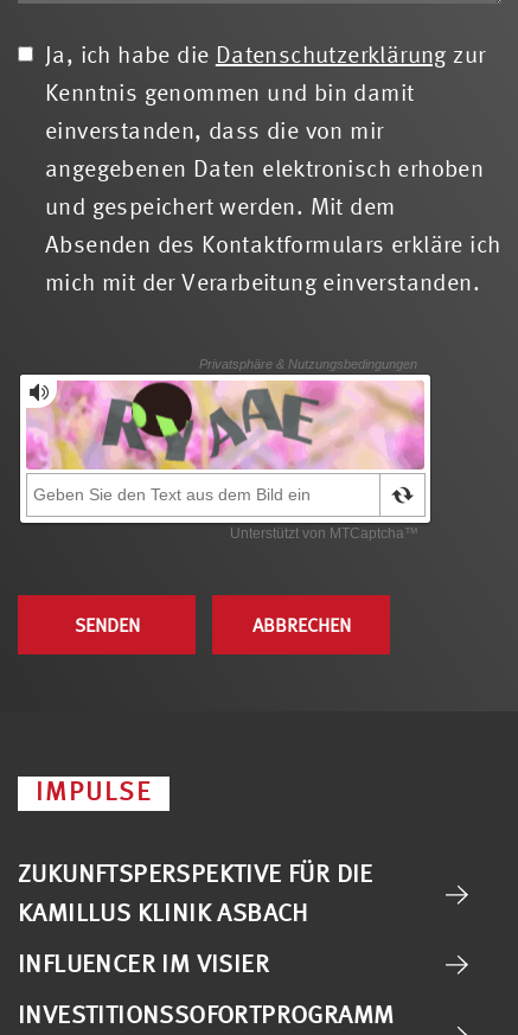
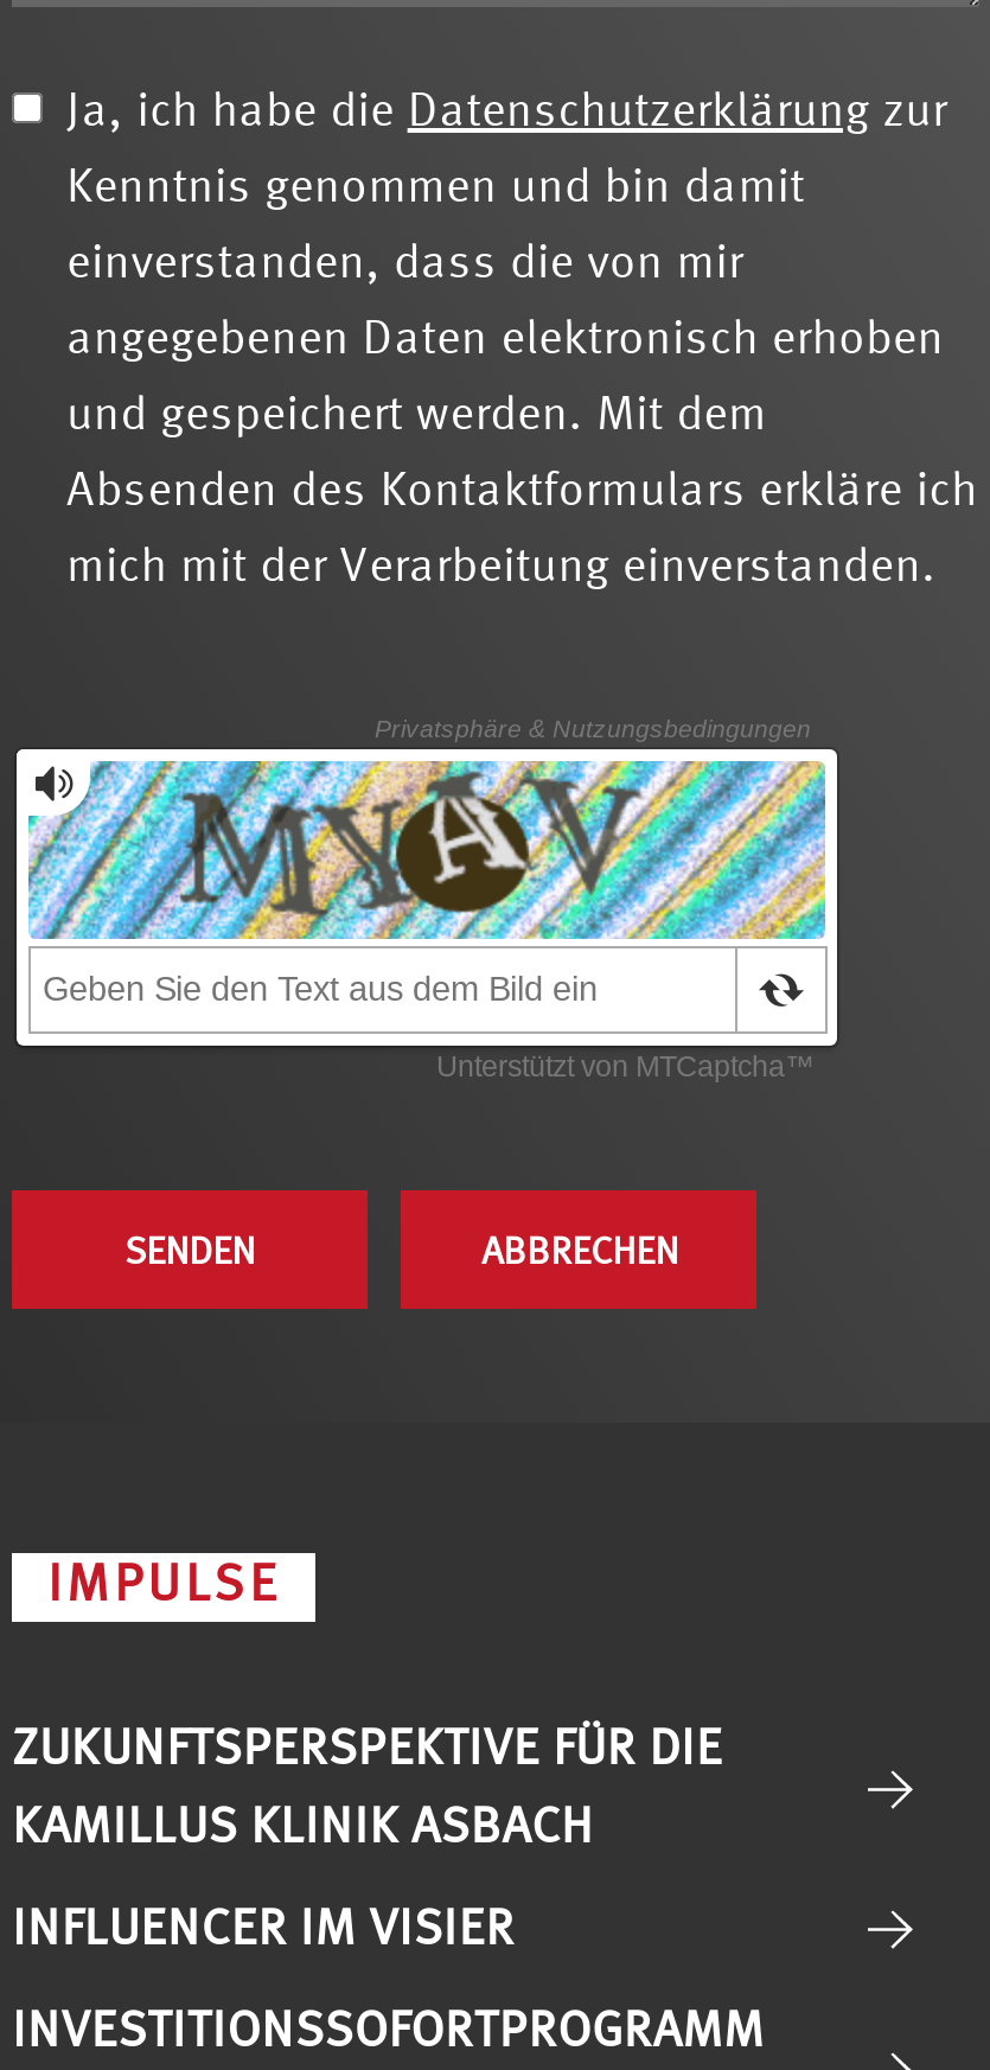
- [image]
+ [image]
